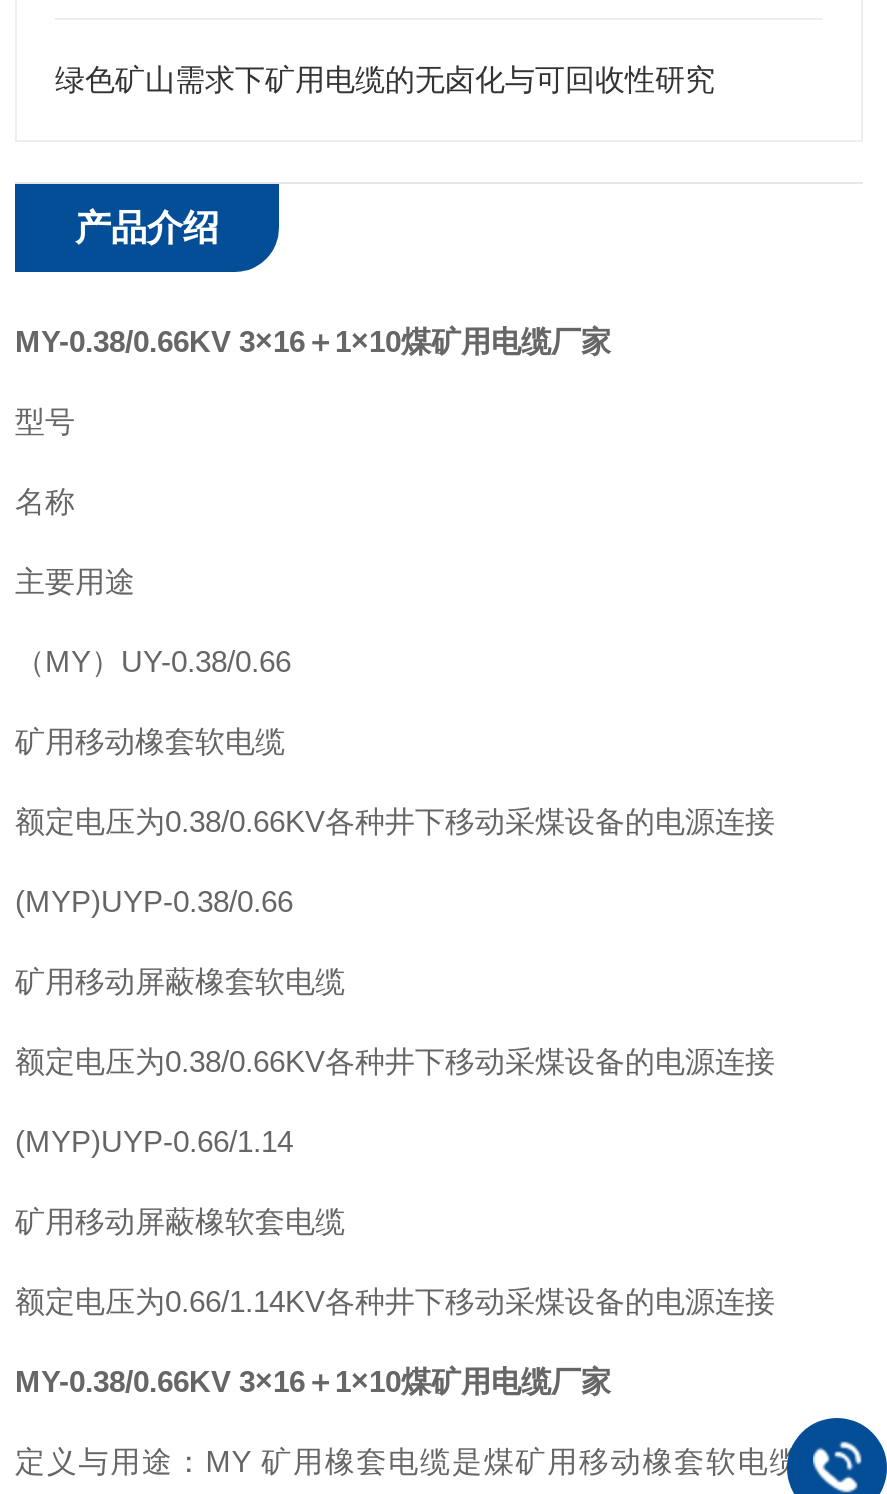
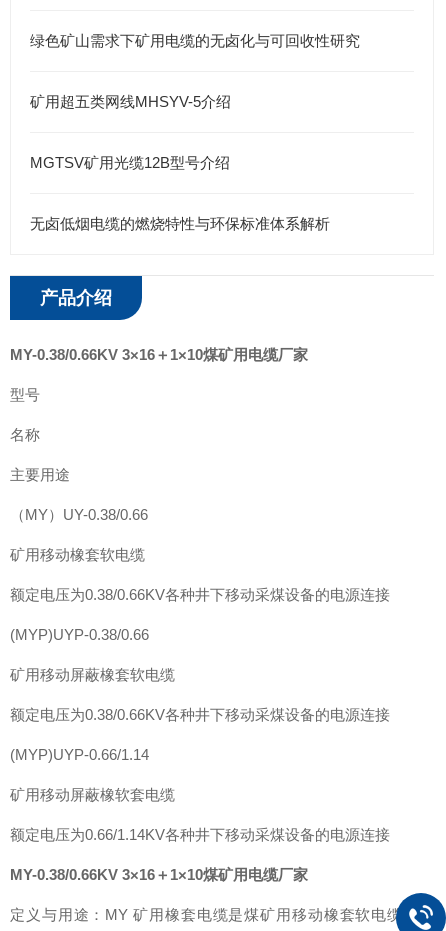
+ 矿用超五类网线MHSYV-5介绍

+ MGTSV矿用光缆12B型号介绍

+ 无卤低烟电缆的燃烧特性与环保标准体系解析
